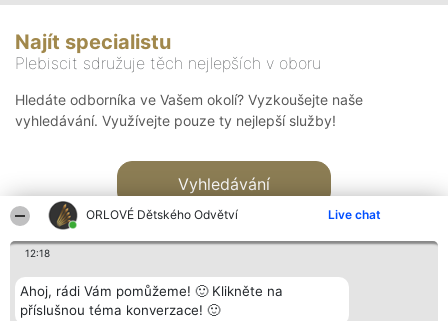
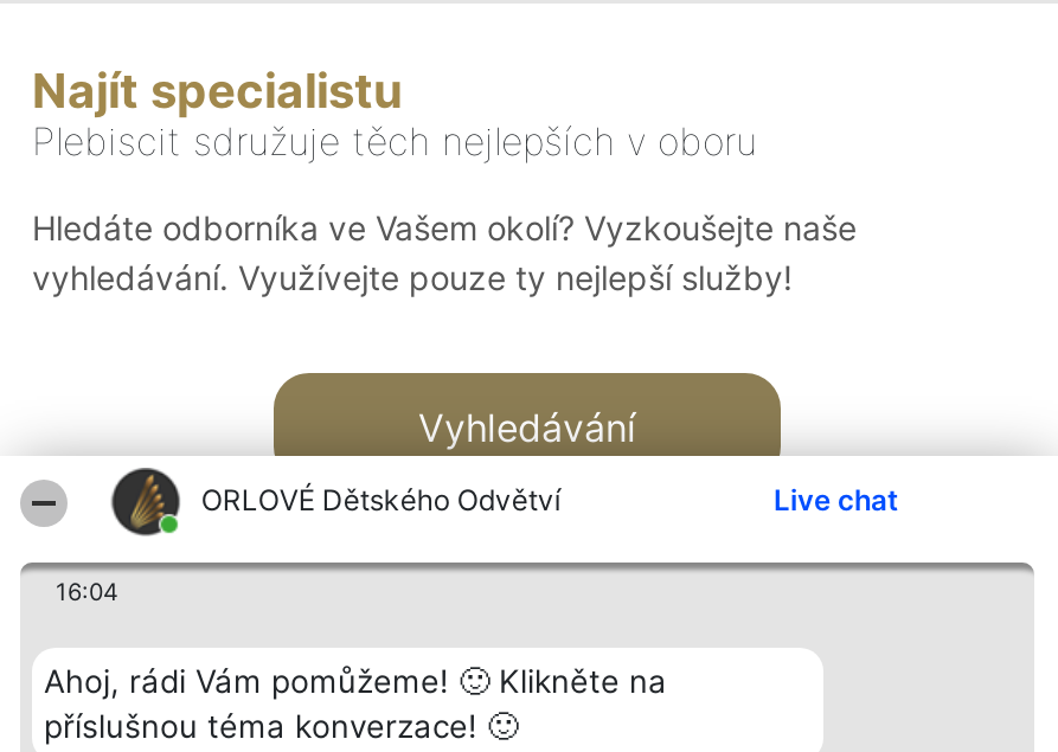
- 12:18
+ 16:04
